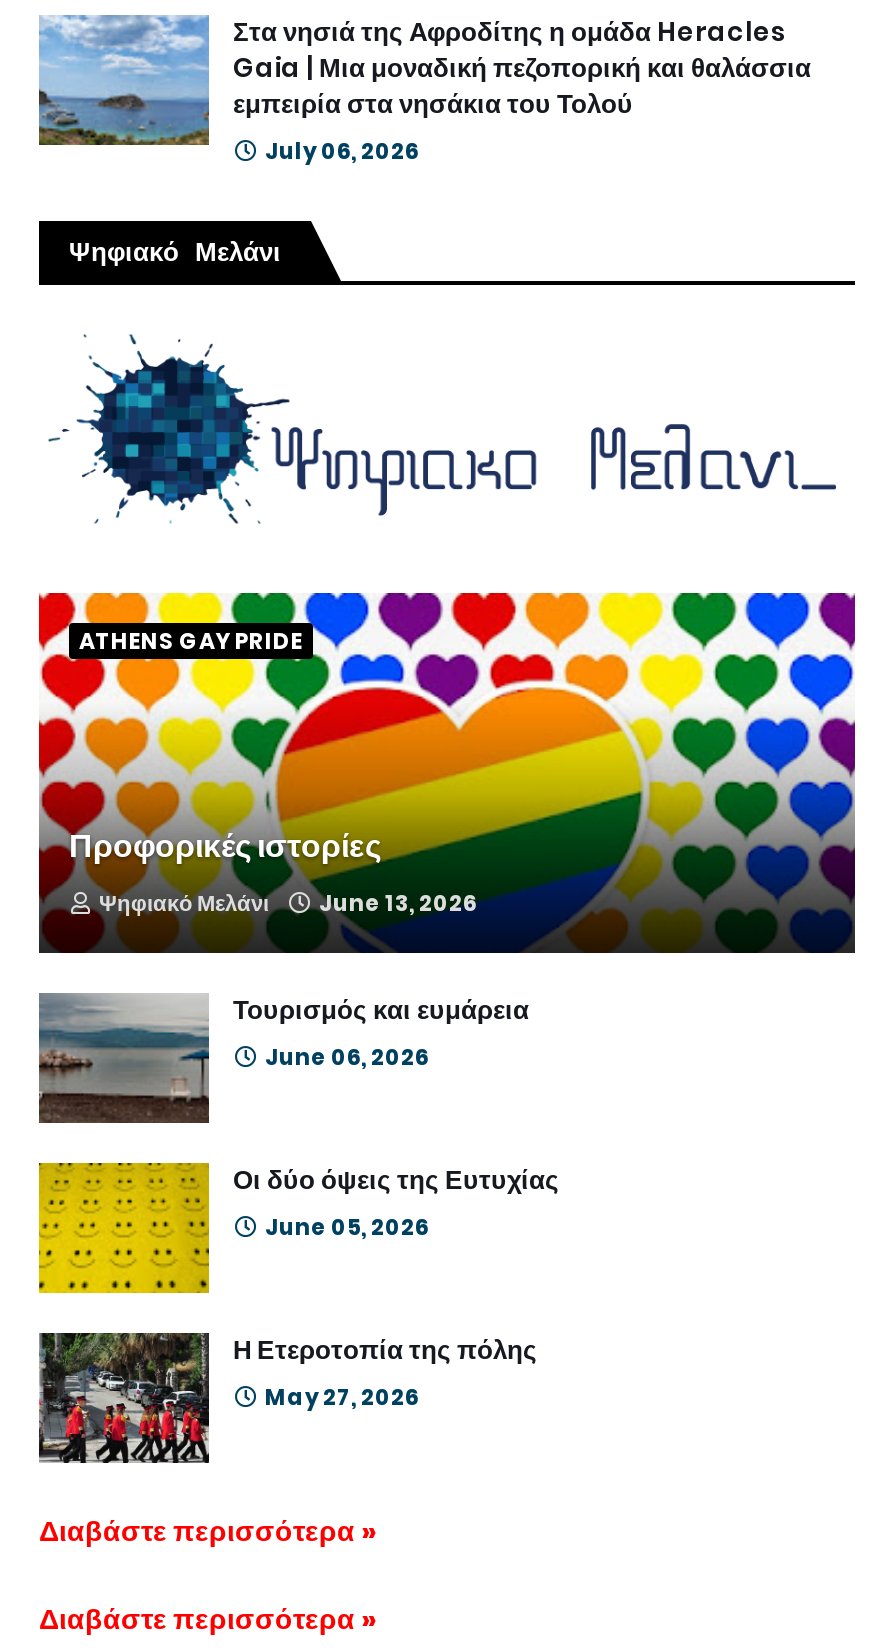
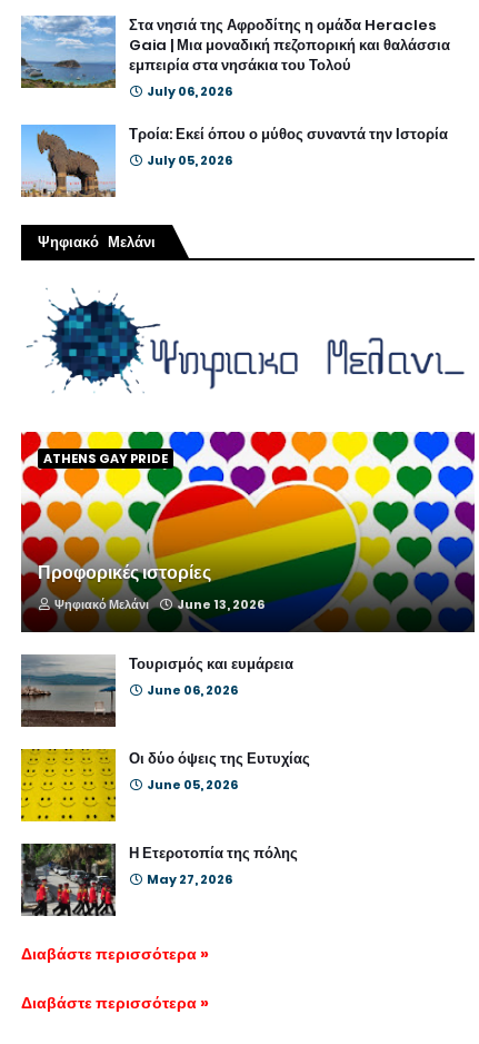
+ [image]
+ Τροία: Εκεί όπου ο μύθος συναντά την Ιστορία
+ July 05, 2026
